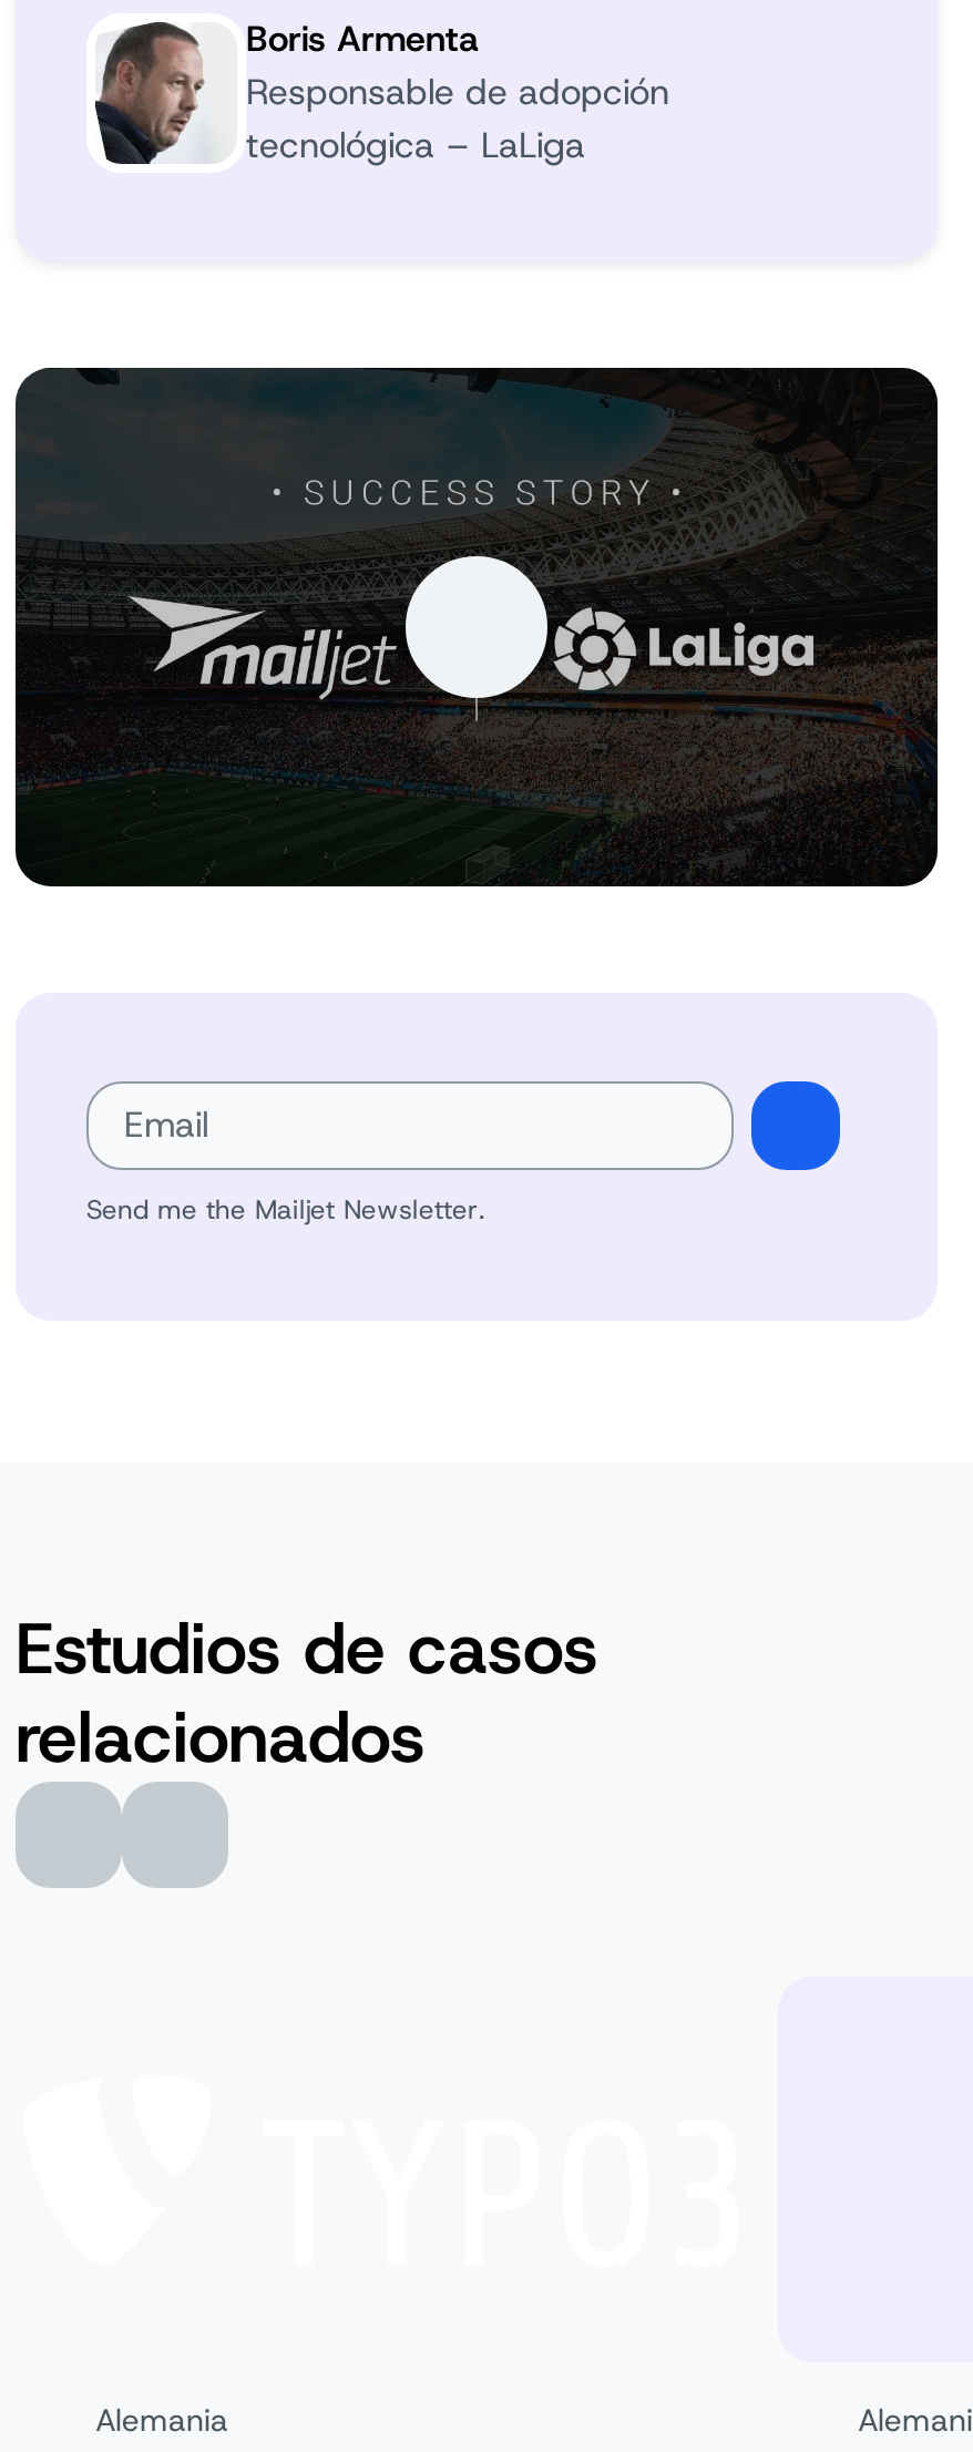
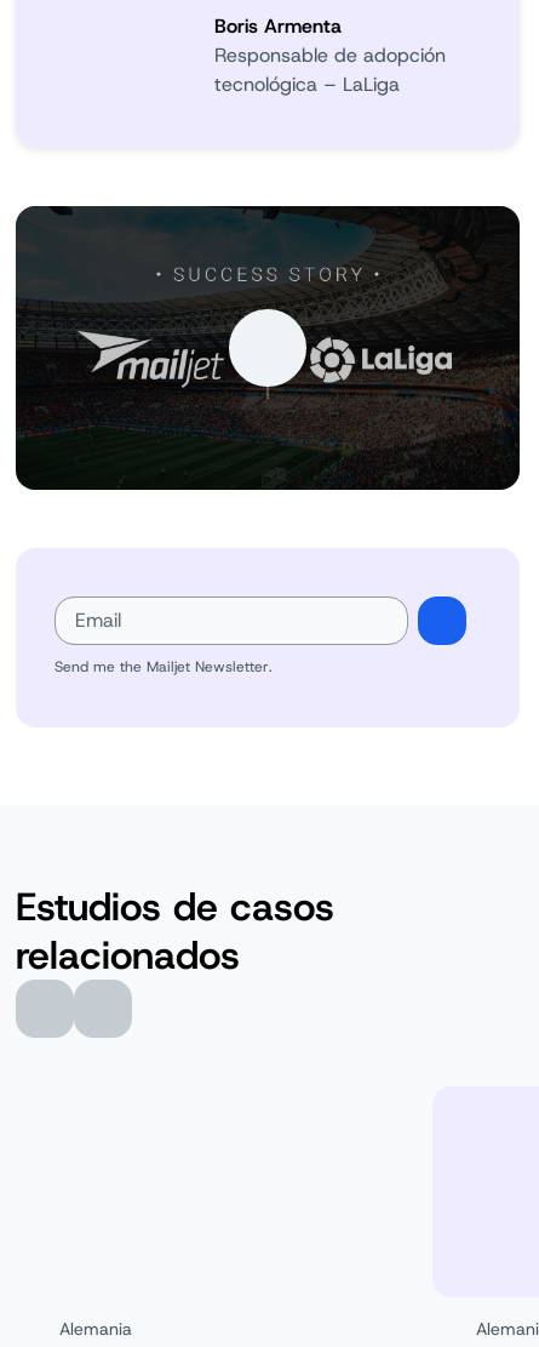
- [image]
